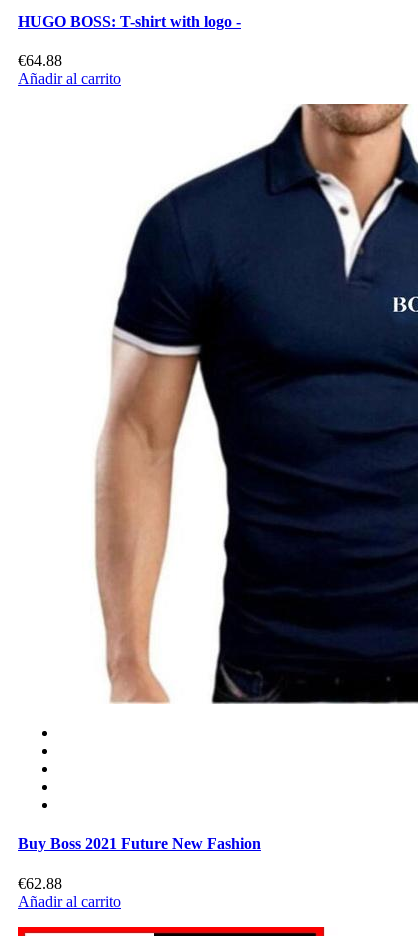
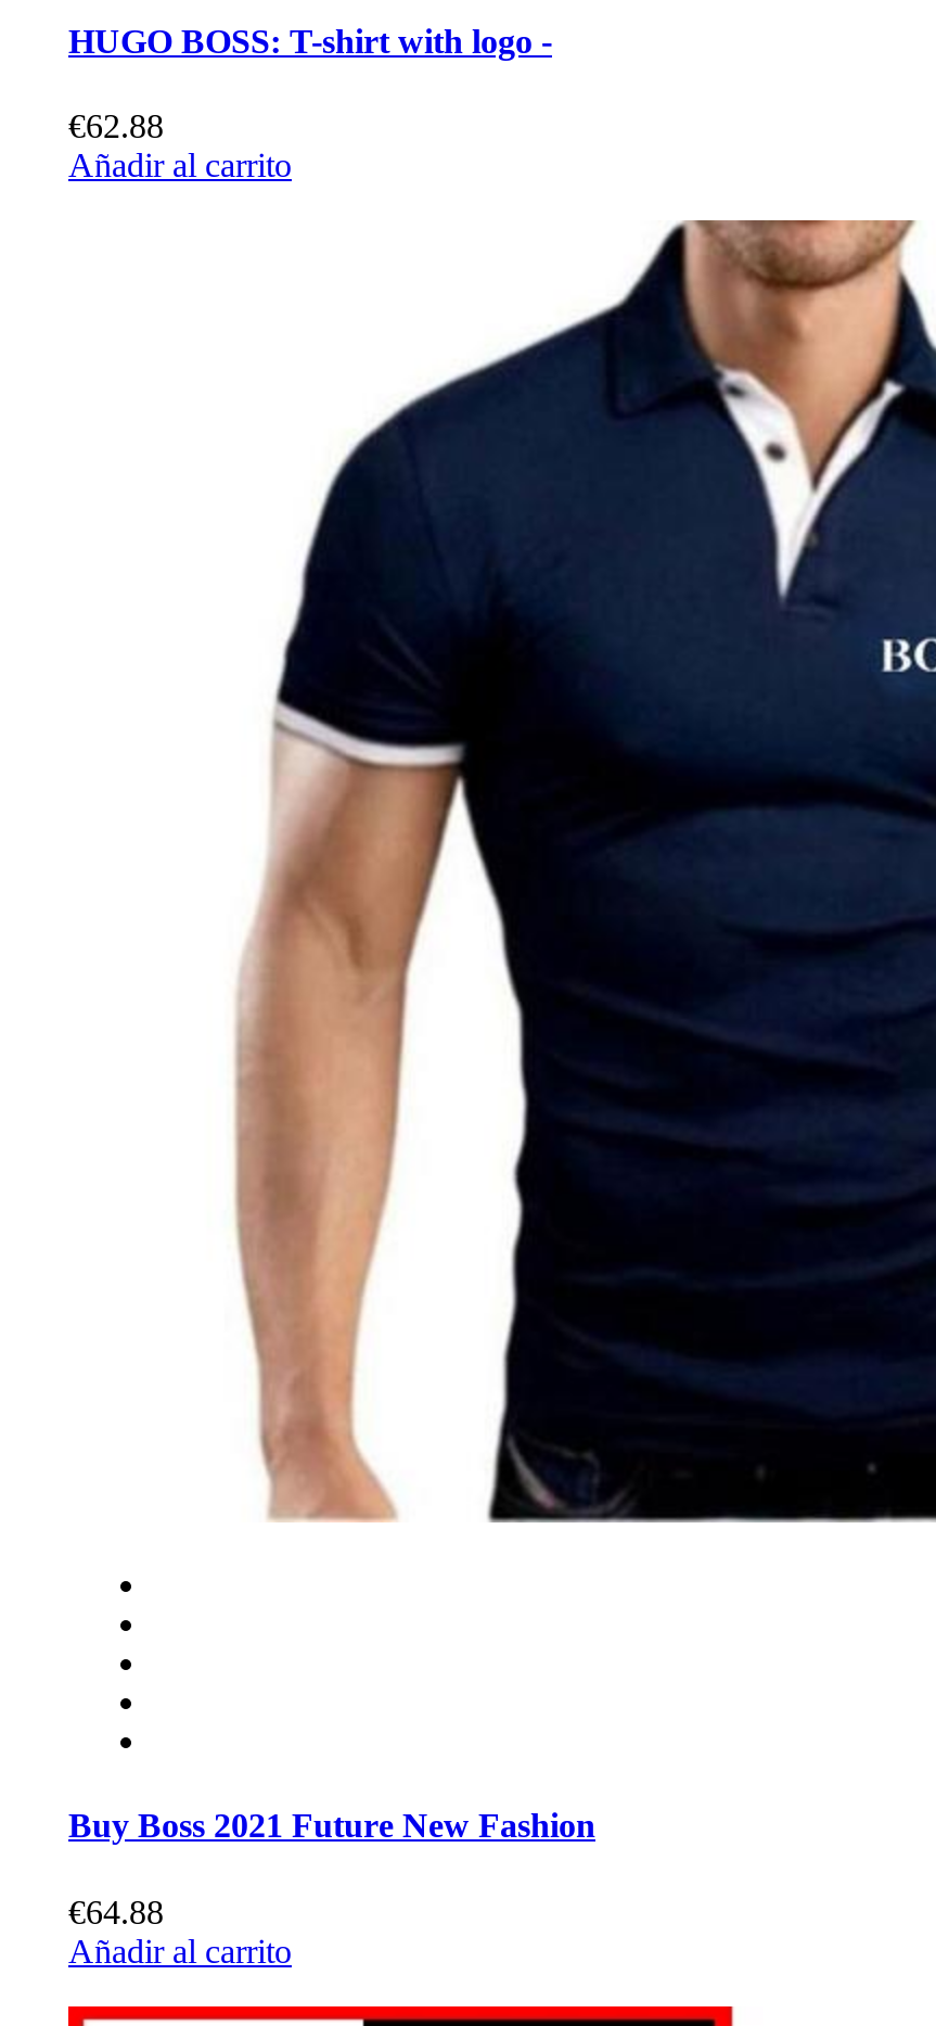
- €64.88
+ €62.88

- €62.88
+ €64.88
